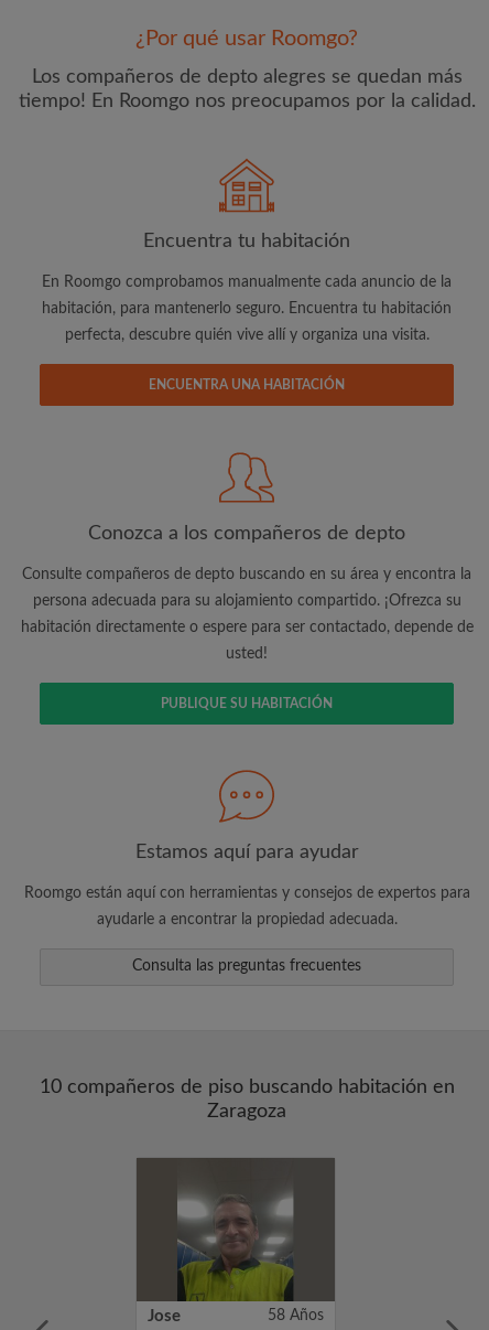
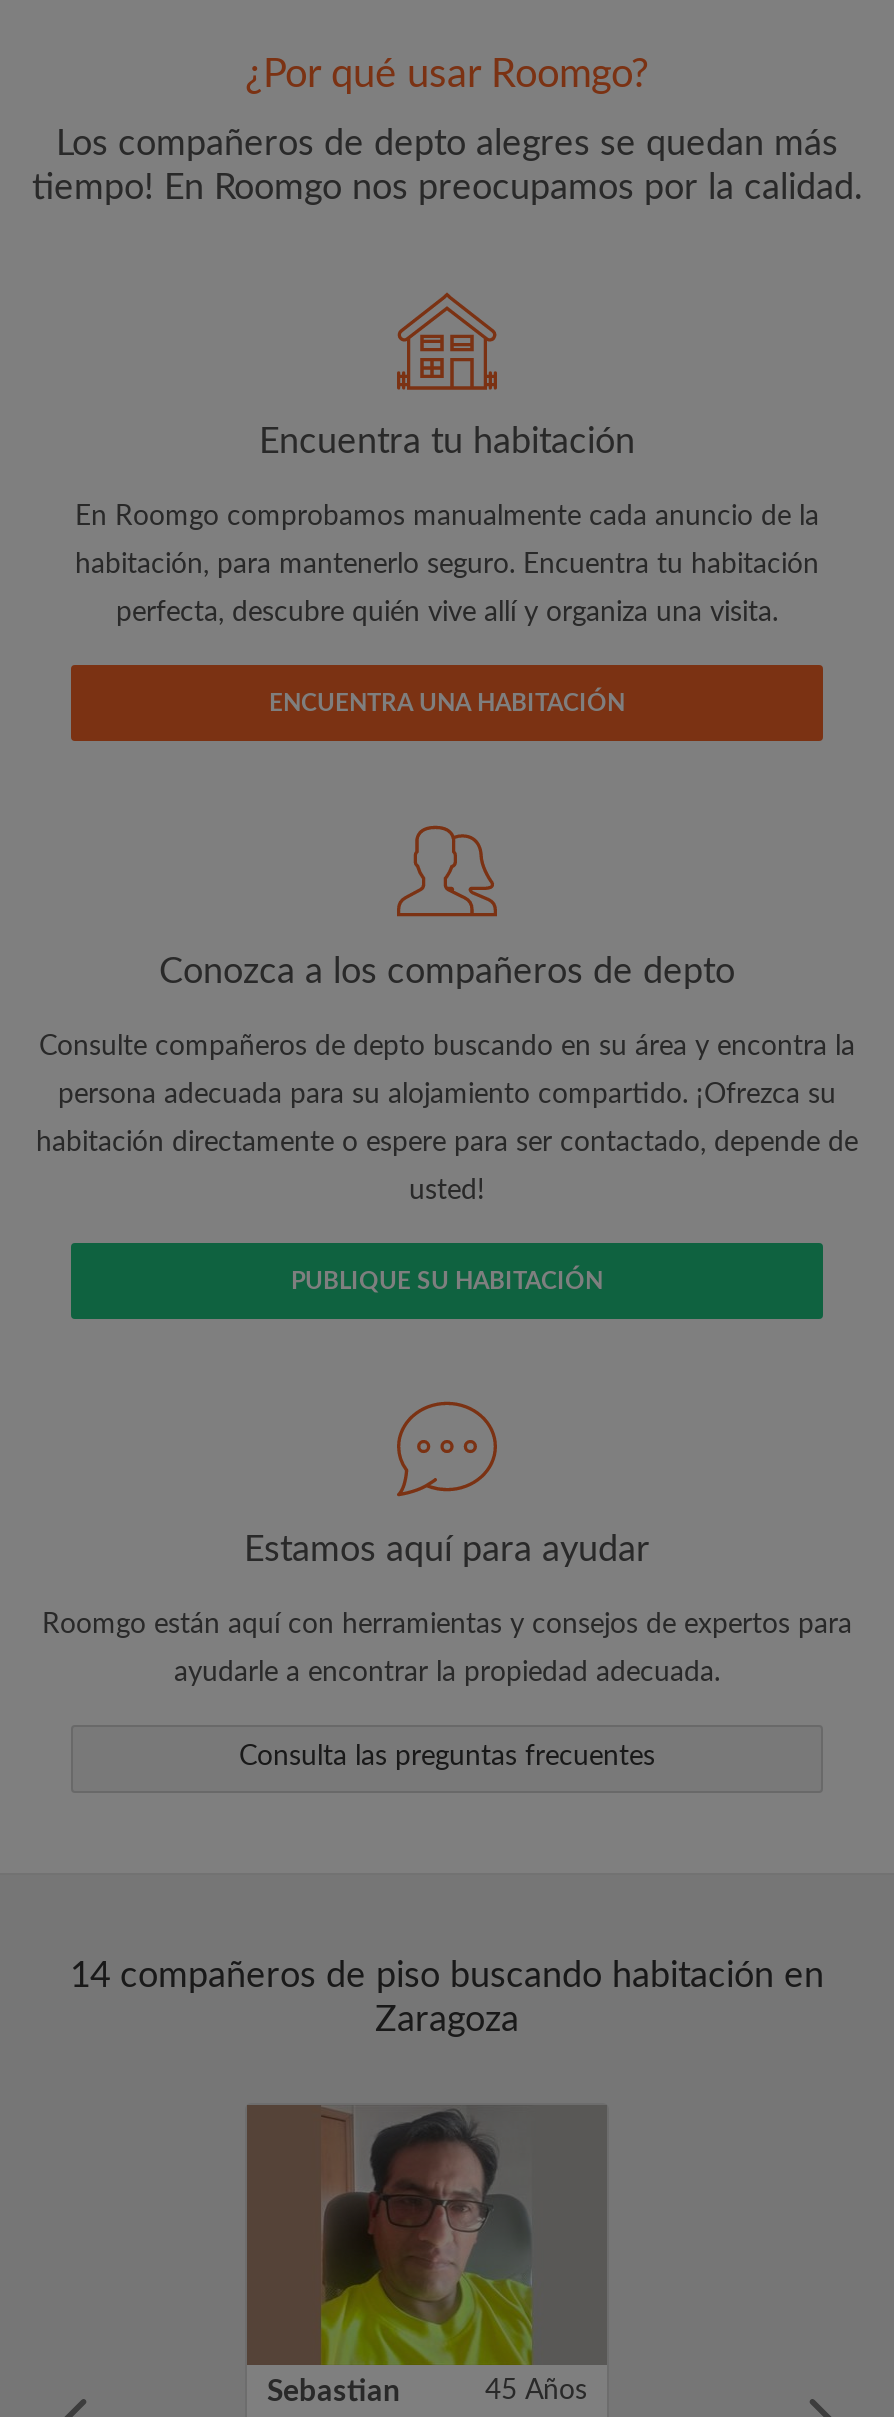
- 10 compañeros de piso buscando habitación en
+ 14 compañeros de piso buscando habitación en

- [image]
- Jose
- 58 Años
+ [image]
+ Sebastian
+ 45 Años
